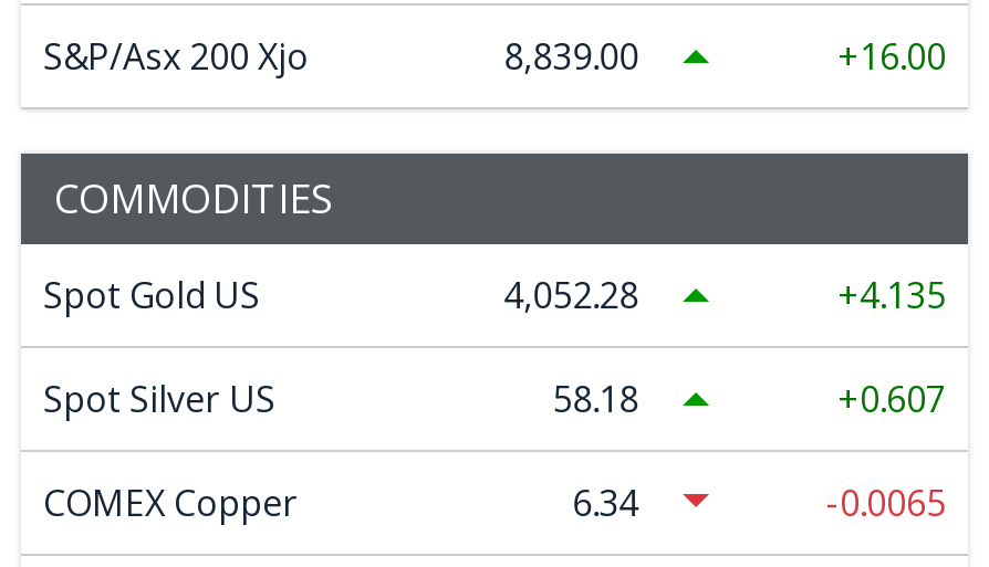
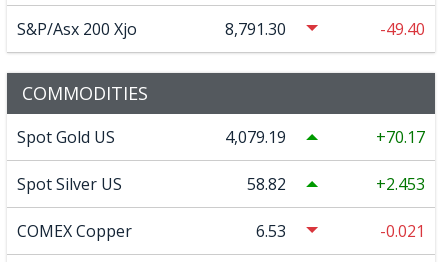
- 8,839.00
+ 8,791.30

- 16.00
+ -49.40

- 4,052.28
+ 4,079.19

- 4.135
+ 70.17

- 58.18
+ 58.82

- 0.607
+ 2.453

- 6.34
+ 6.53

- -0.0065
+ -0.021
